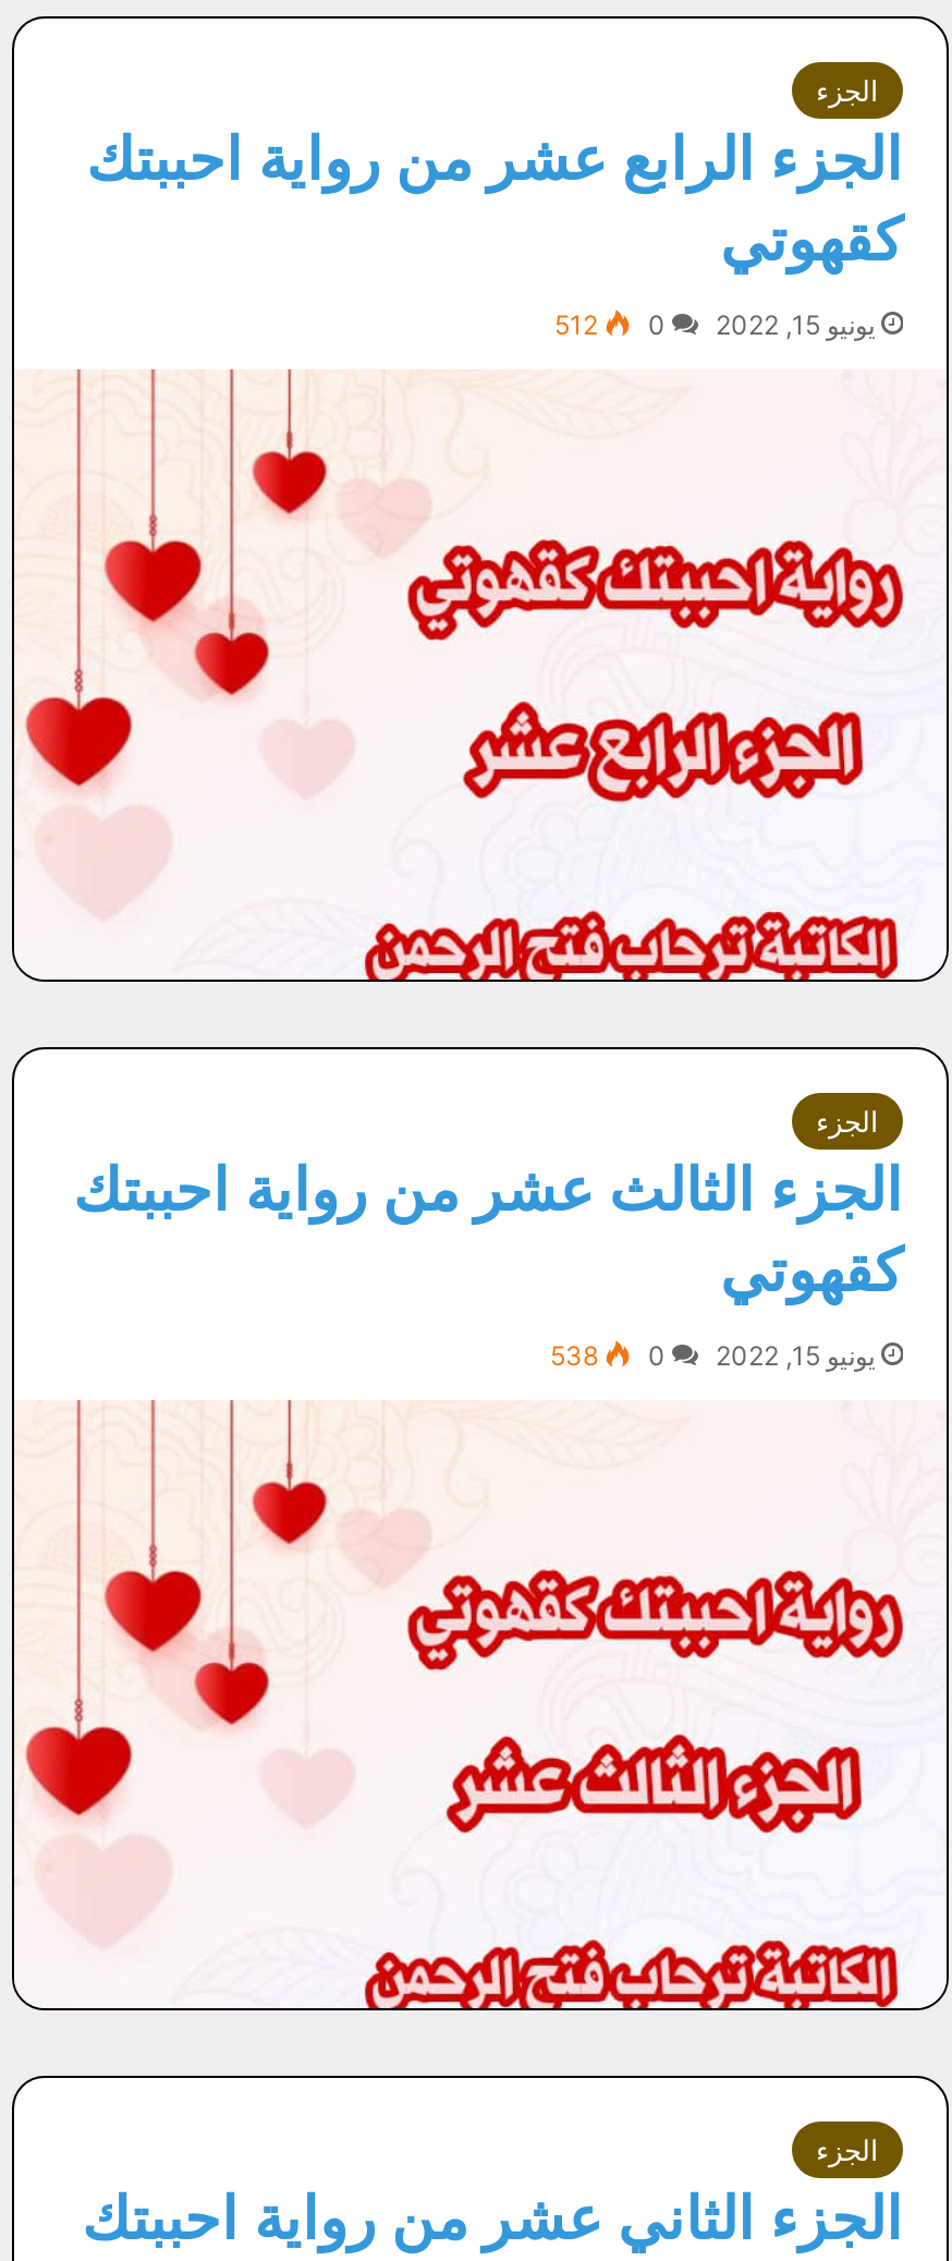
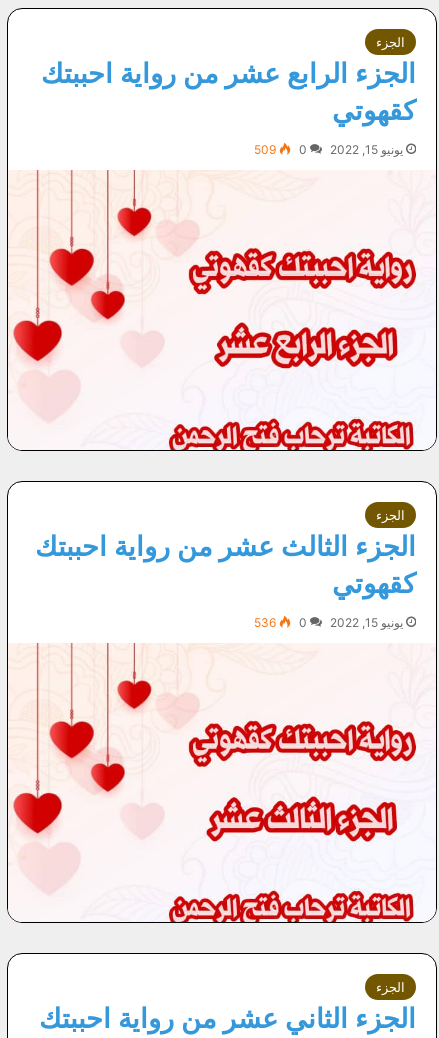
- 512 0
+ 509 0

- 538 0
+ 536 0
